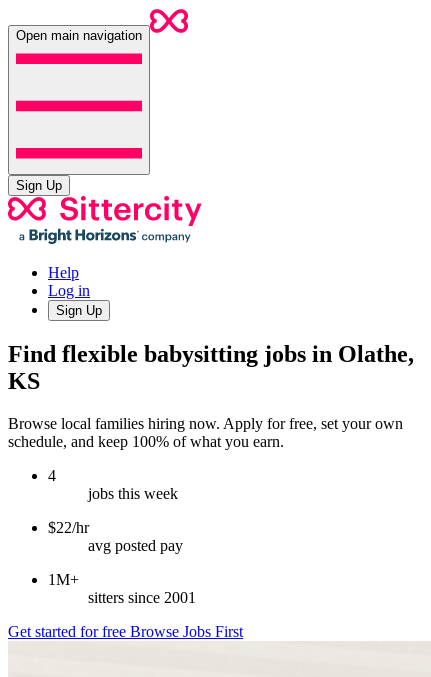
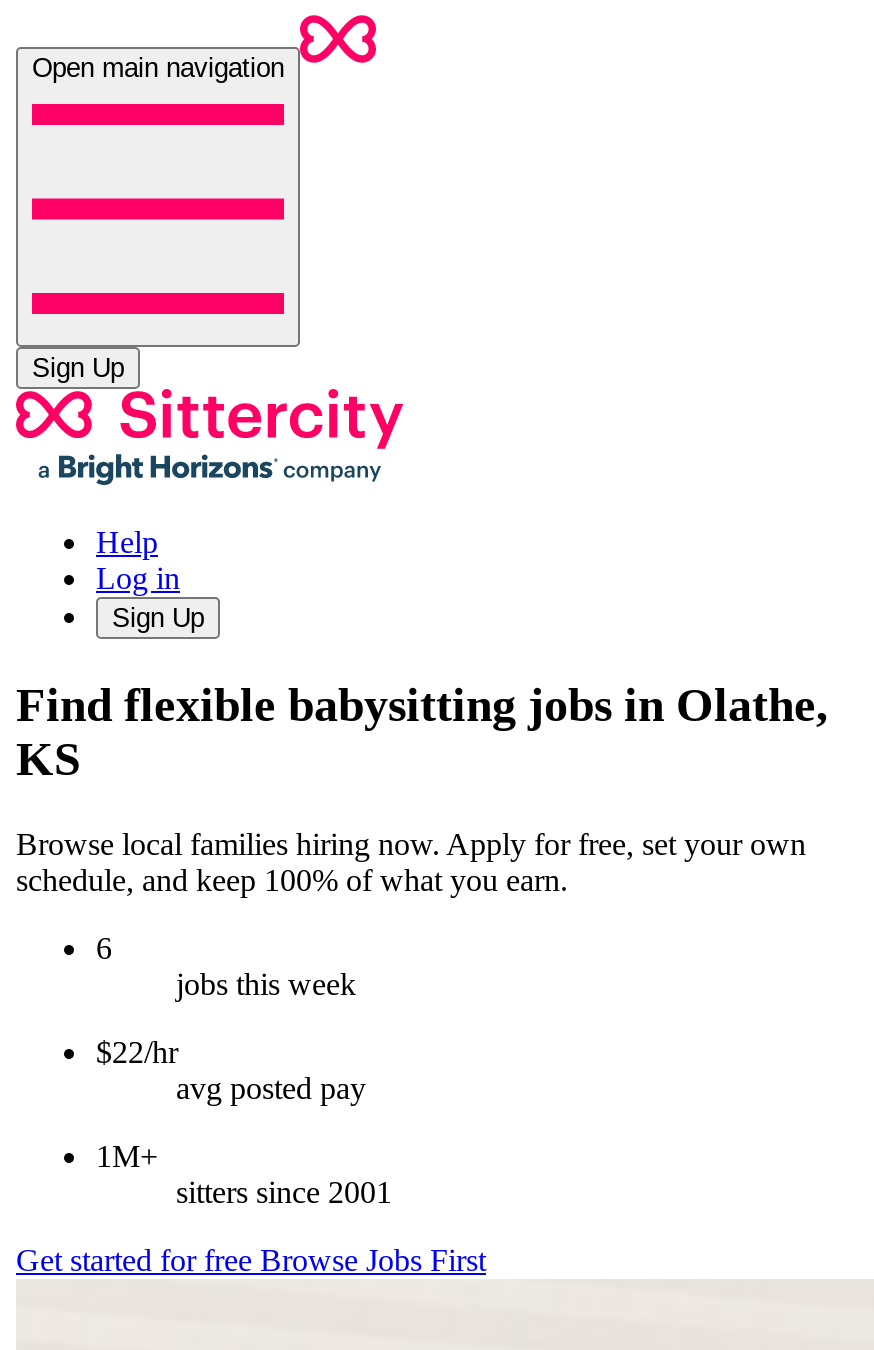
- 4
+ 6
